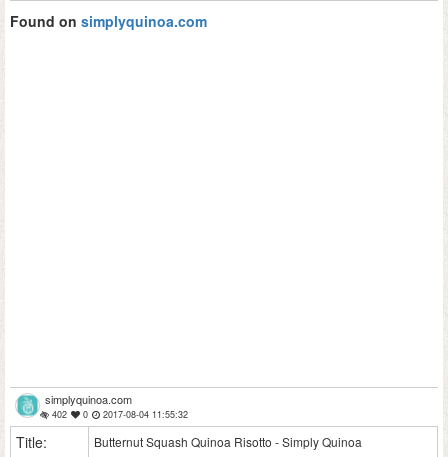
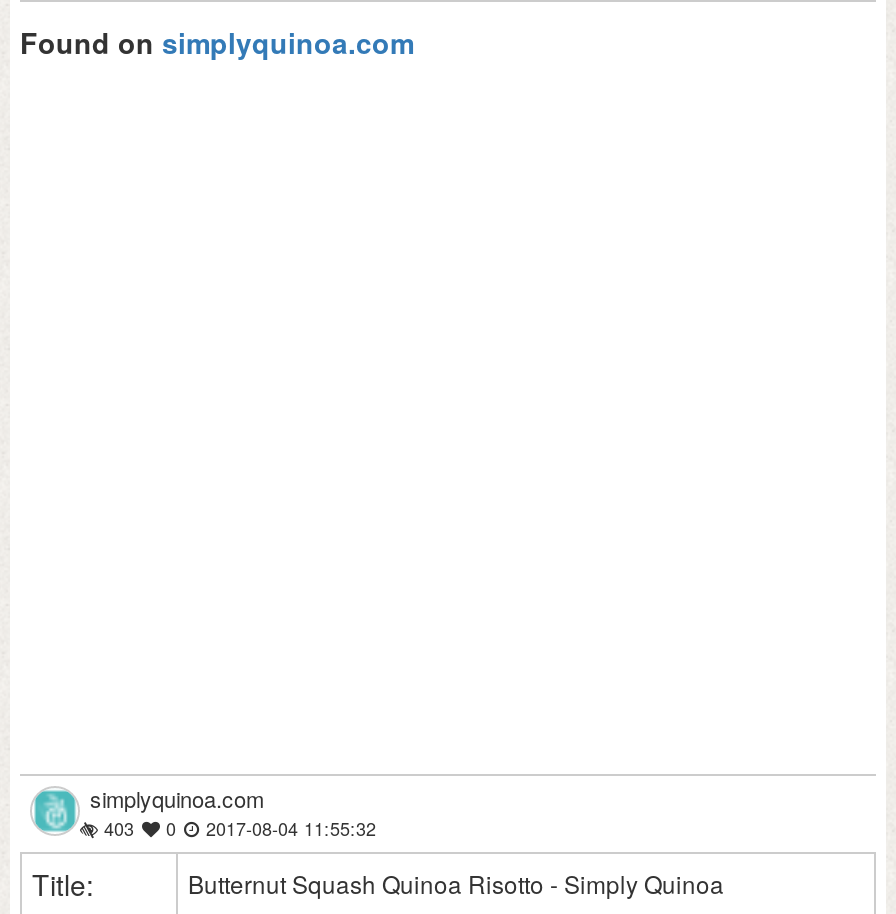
- 402 0 2017-08-04 11:55:32
+ 403 0 2017-08-04 11:55:32
